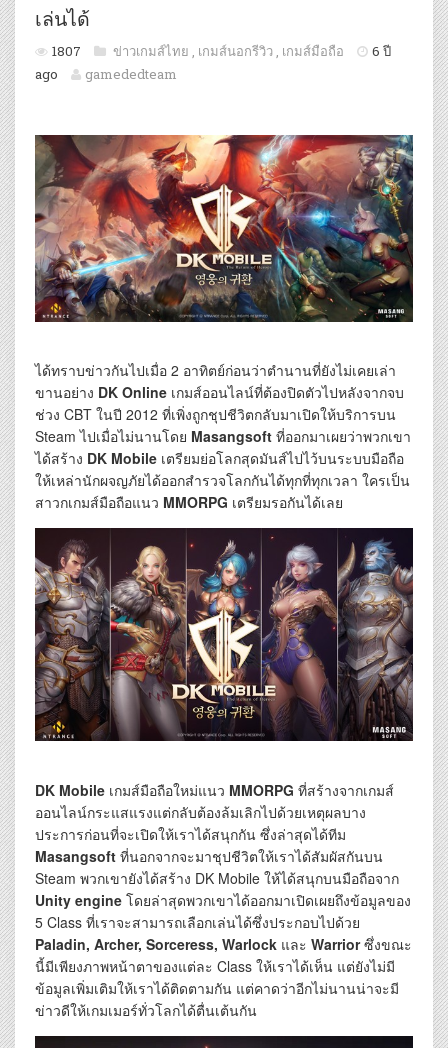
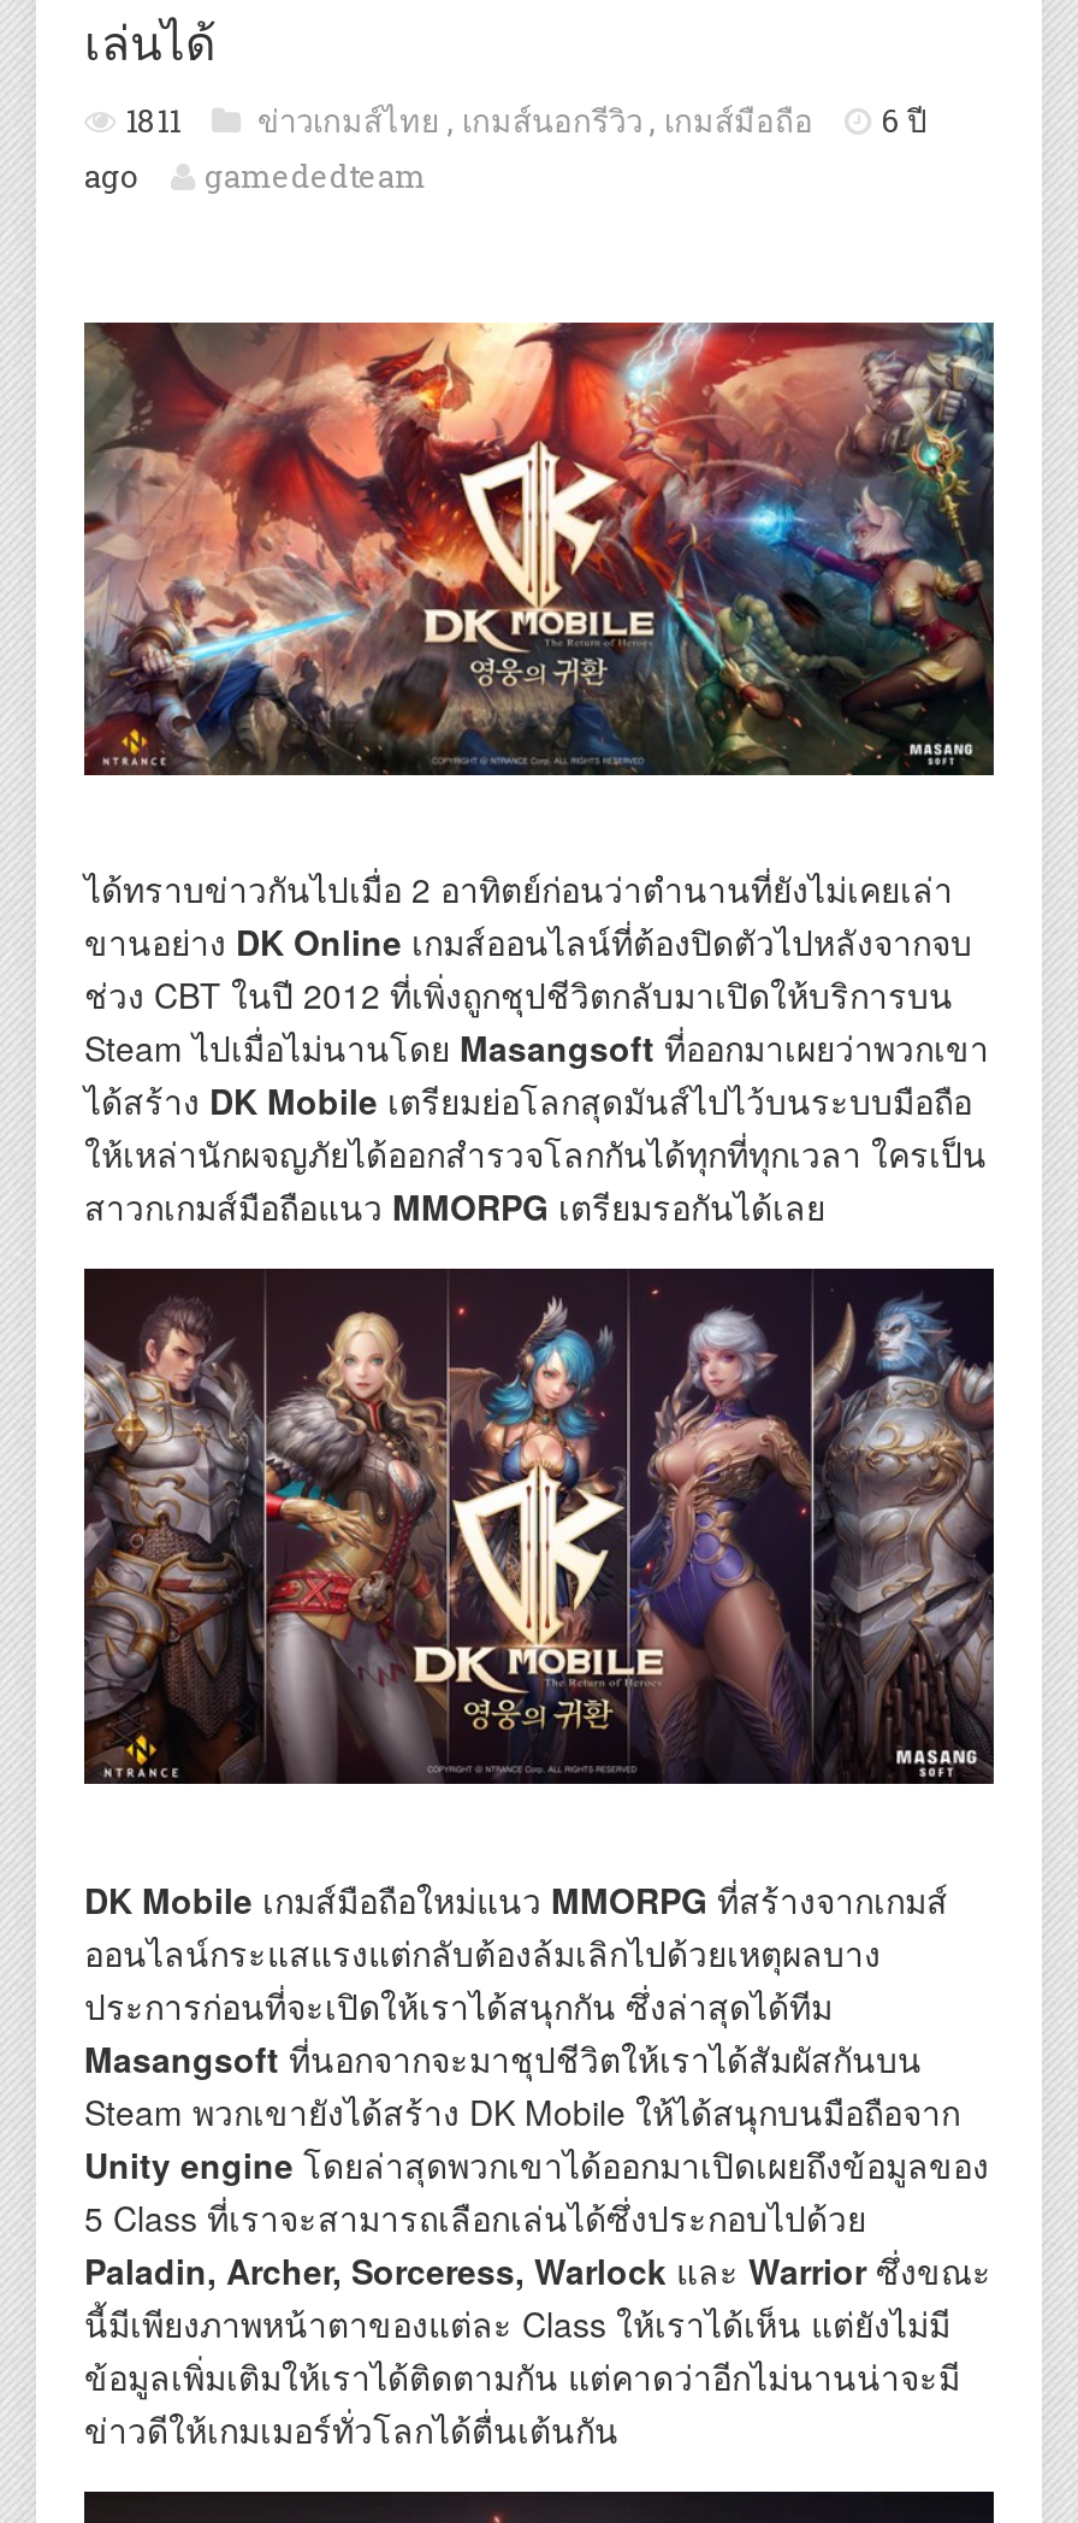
- 1807 ข่าวเกมส์ไทย,เกมส์นอกรีวิว,เกมส์มือถือ 6 ปี
+ 1811 ข่าวเกมส์ไทย,เกมส์นอกรีวิว,เกมส์มือถือ 6 ปี
